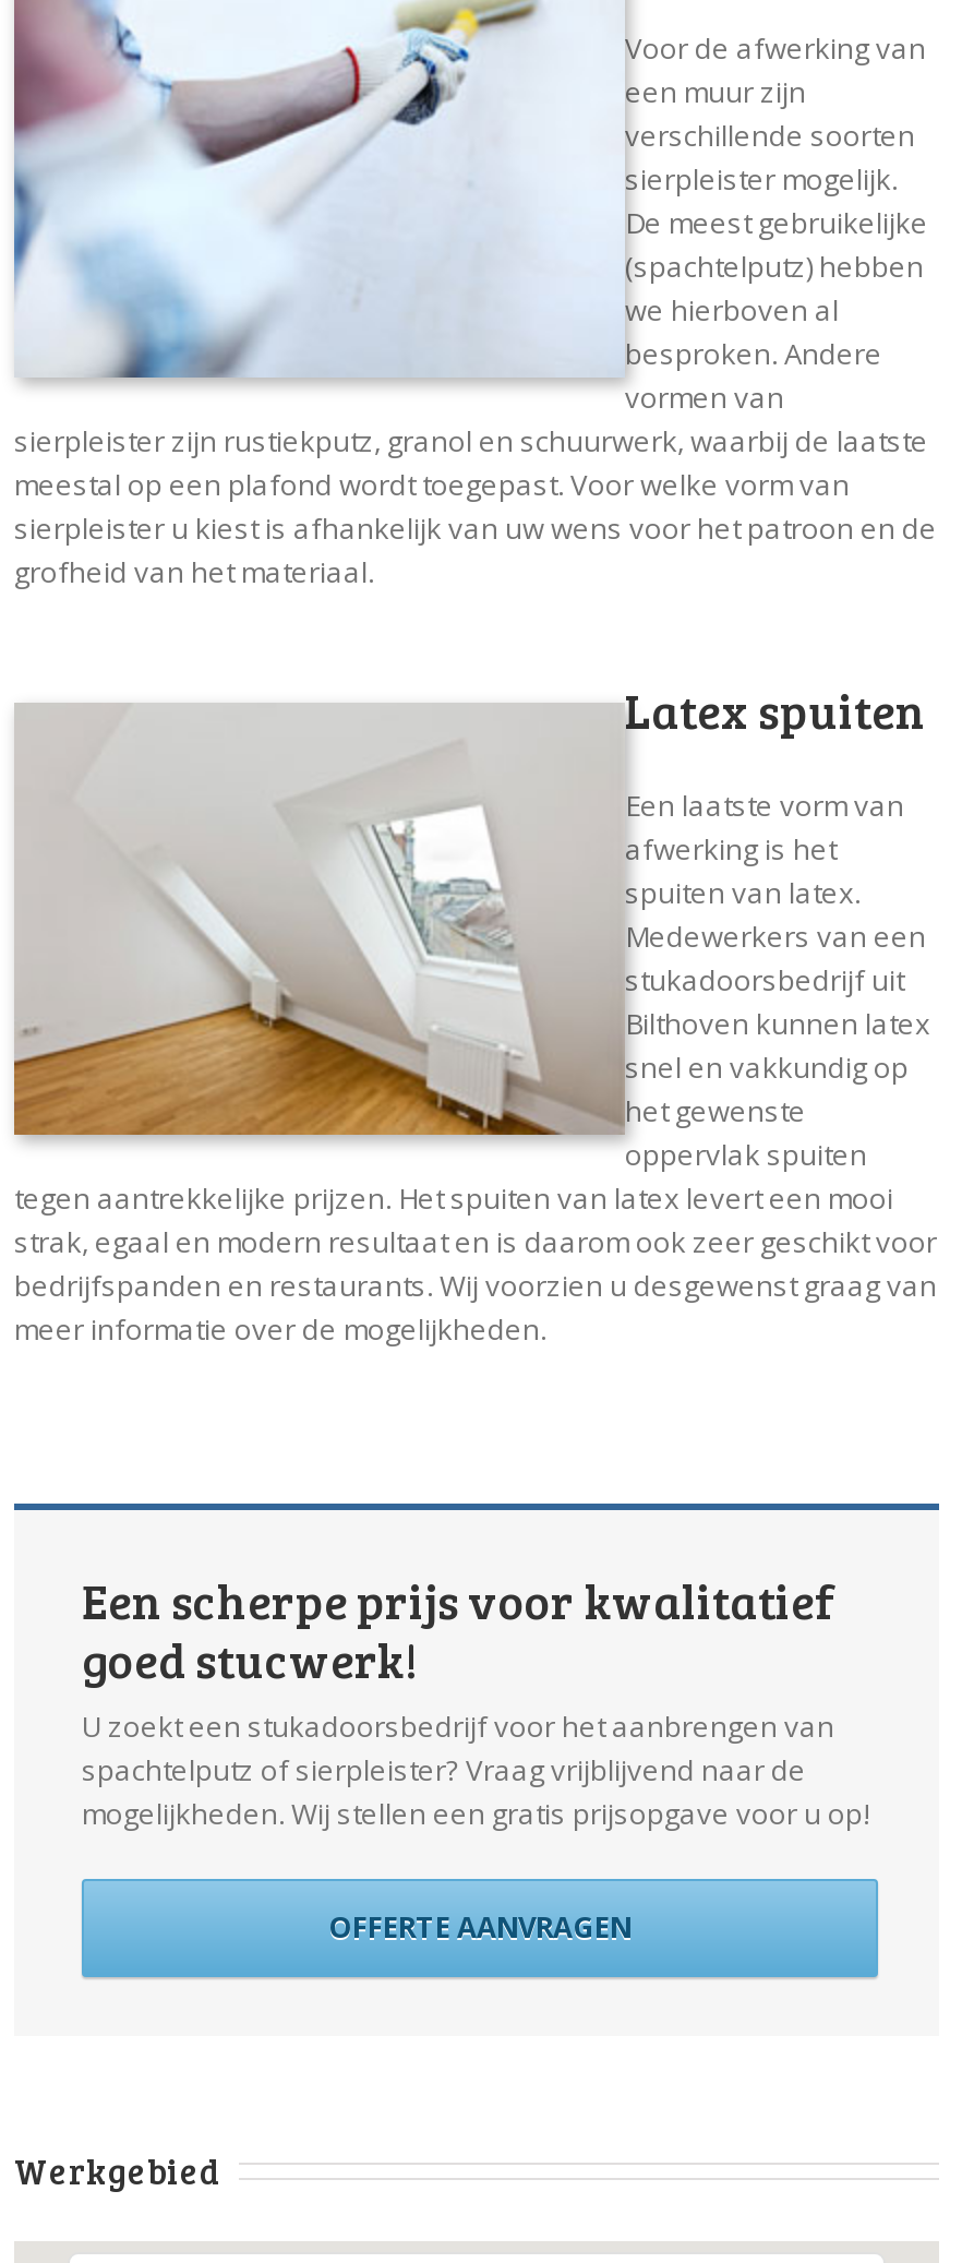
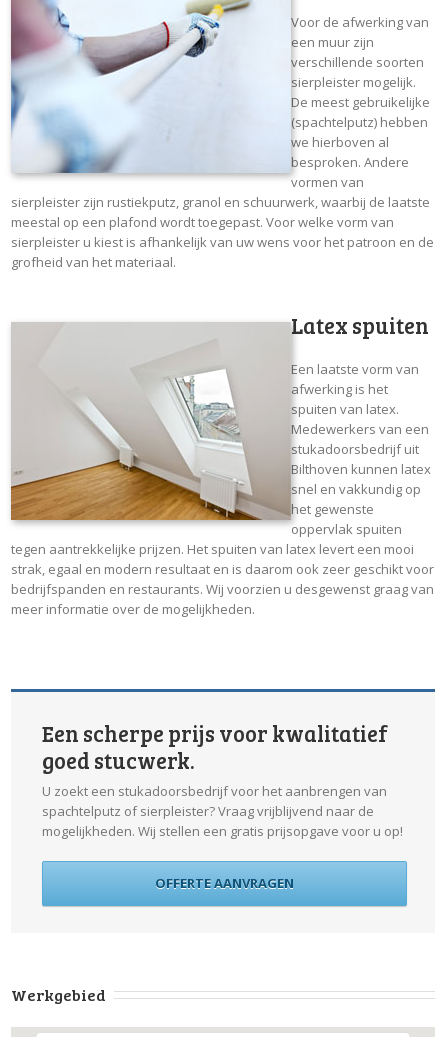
- goed stucwerk!
+ goed stucwerk.
